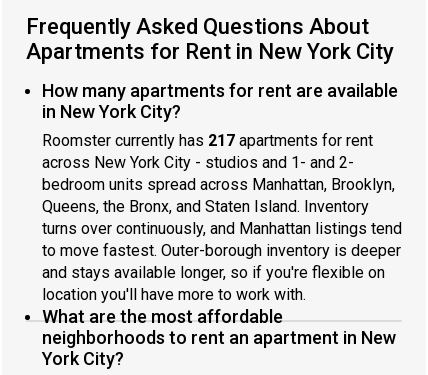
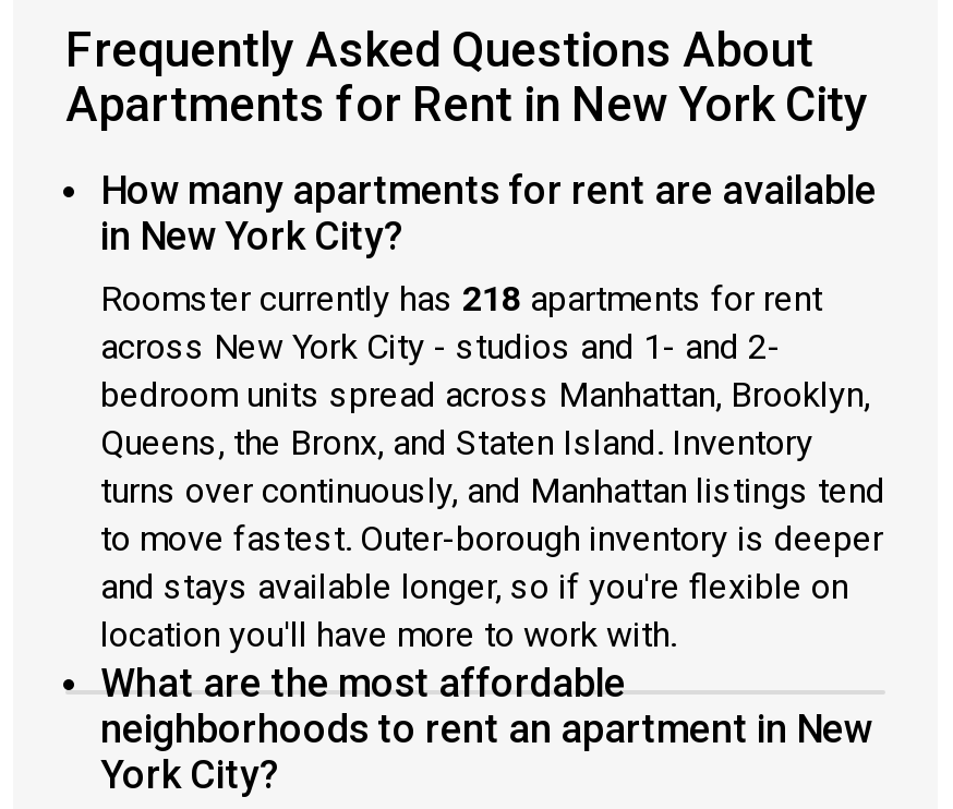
- Roomster currently has 217 apartments for rent
+ Roomster currently has 218 apartments for rent
